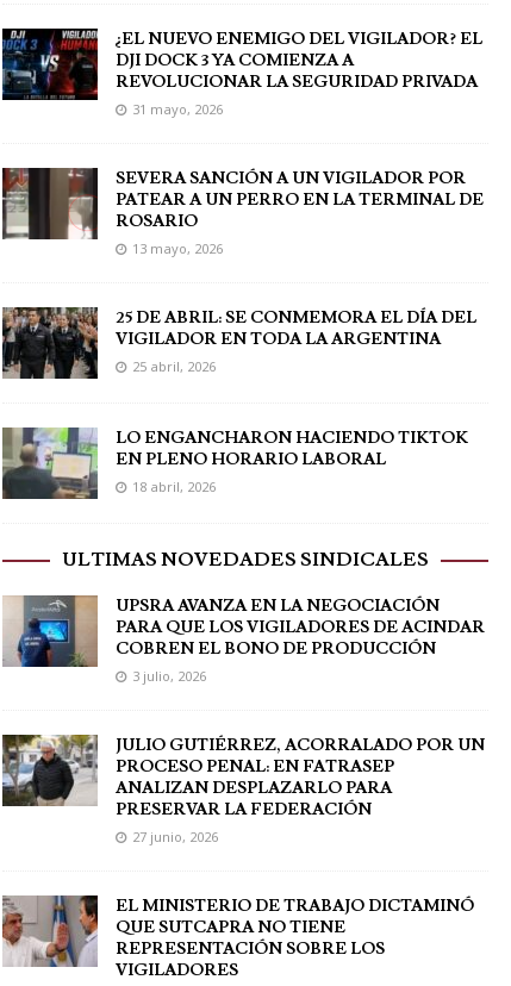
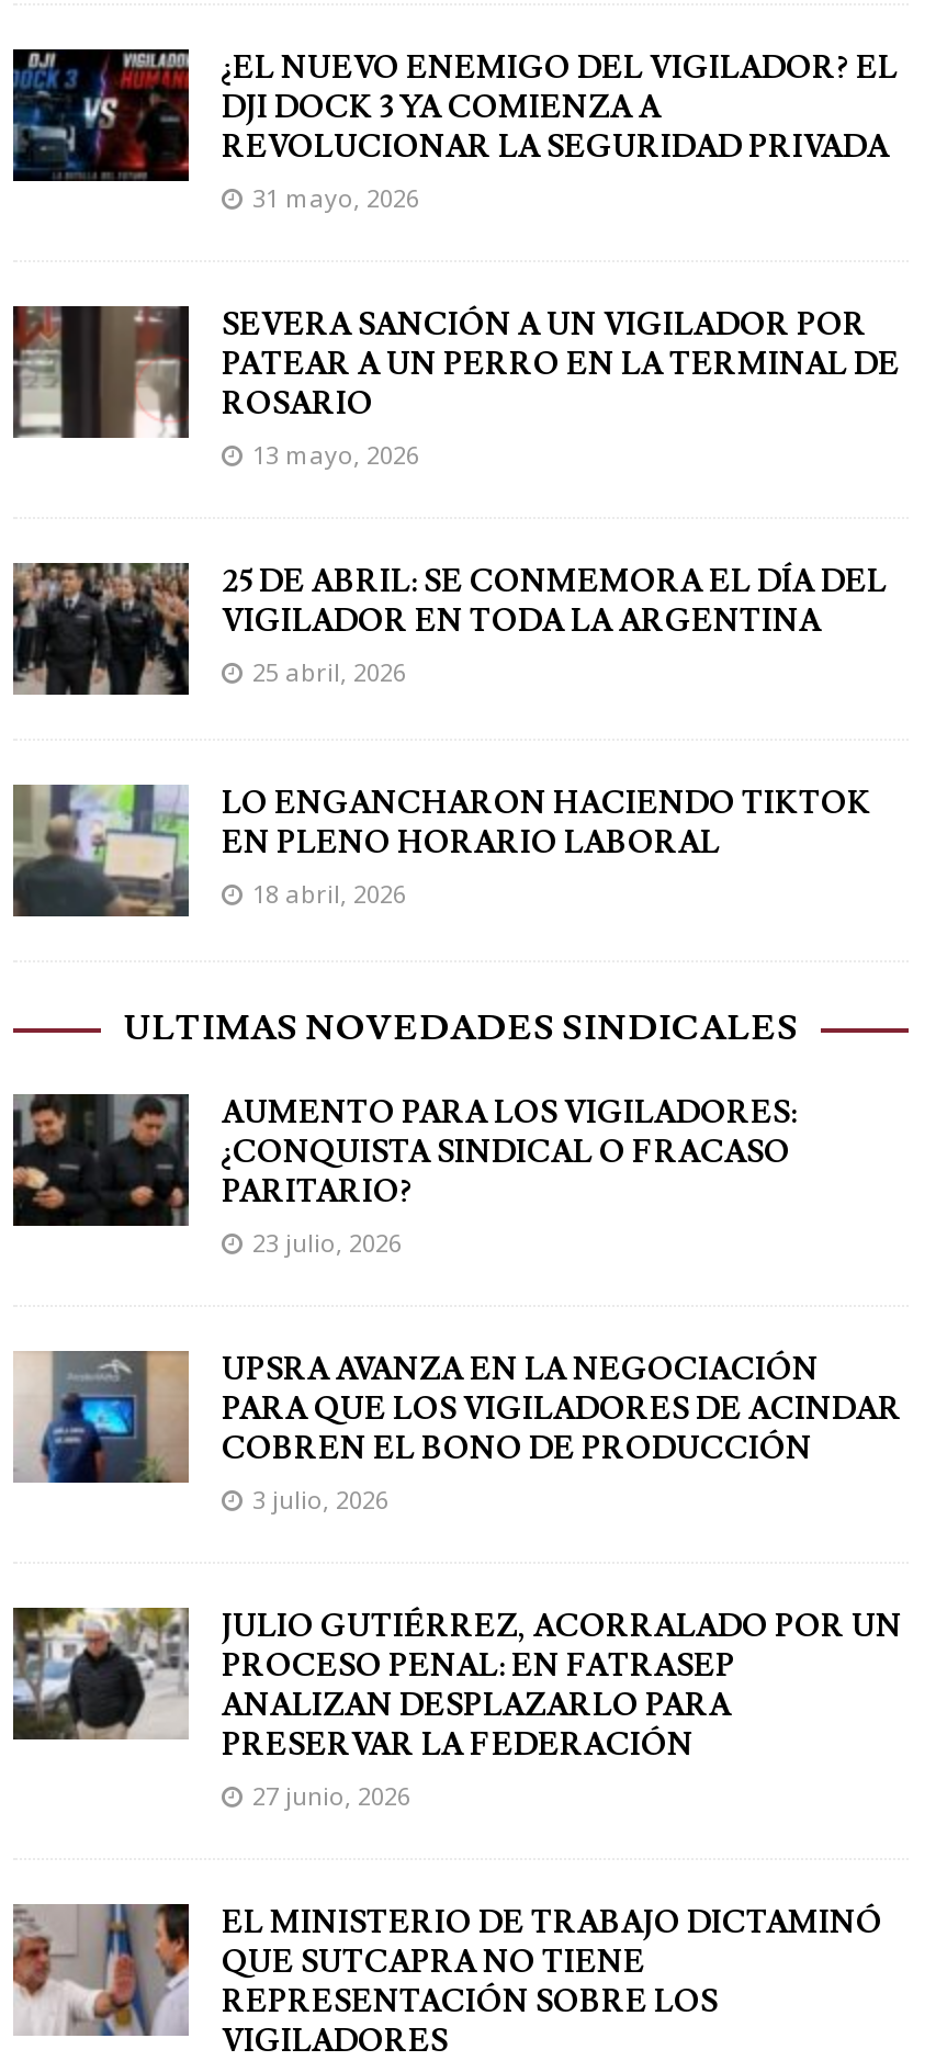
+ [image]
+ AUMENTO PARA LOS VIGILADORES:
+ ¿CONQUISTA SINDICAL O FRACASO
+ PARITARIO?
+ 23 julio, 2026
